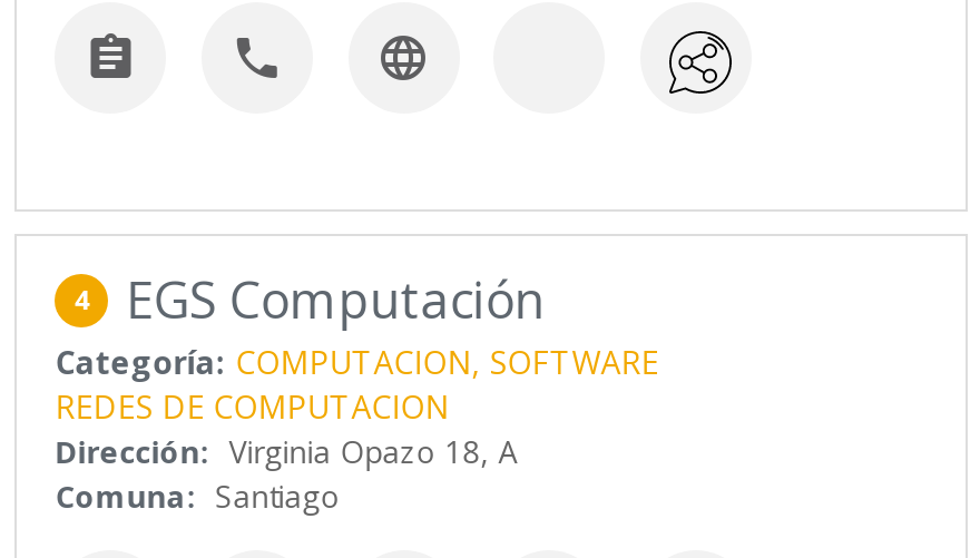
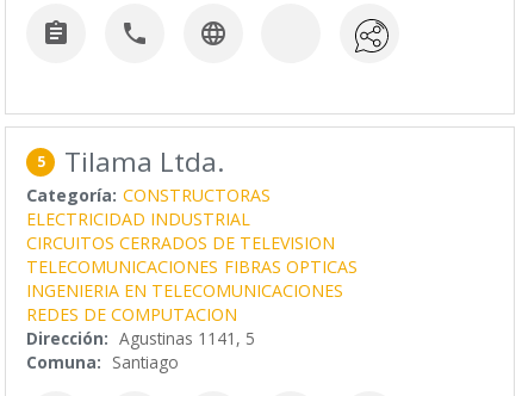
- 4
- EGS Computación
- Categoría: COMPUTACION, SOFTWARE
+ 5
+ Tilama Ltda.
+ Categoría: CONSTRUCTORAS
+ ELECTRICIDAD INDUSTRIAL
+ CIRCUITOS CERRADOS DE TELEVISION
+ TELECOMUNICACIONES FIBRAS OPTICAS
+ INGENIERIA EN TELECOMUNICACIONES

- Dirección: Virginia Opazo 18, A
+ Dirección: Agustinas 1141, 5
